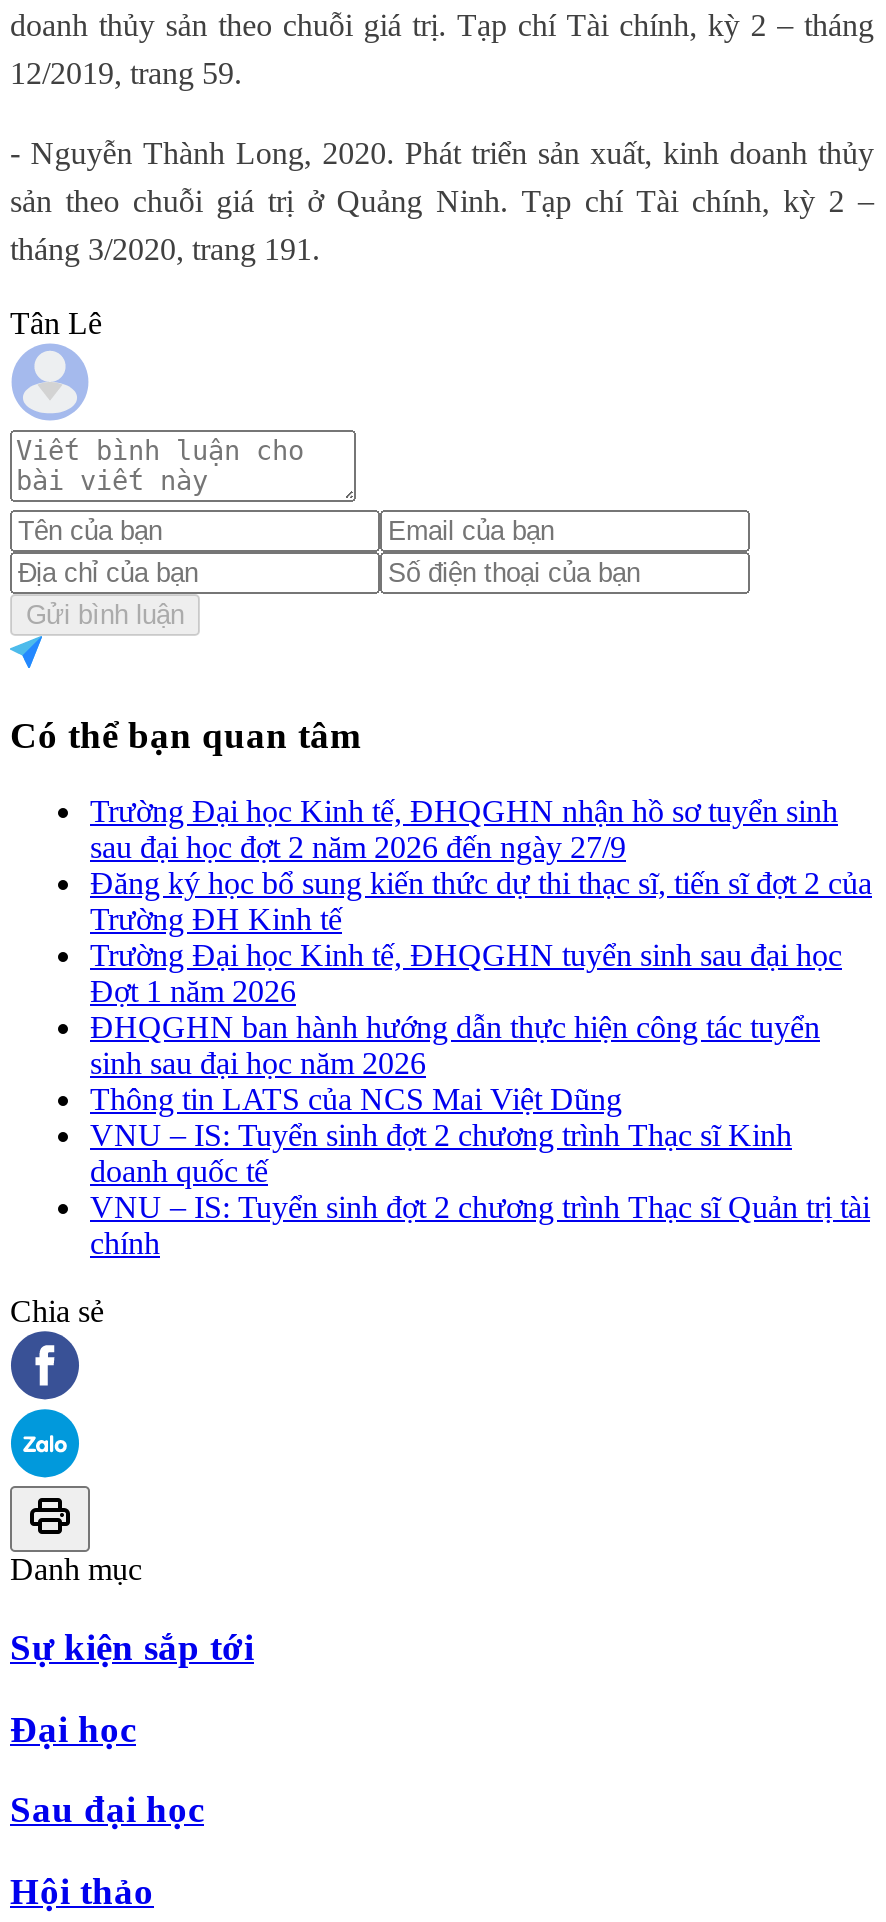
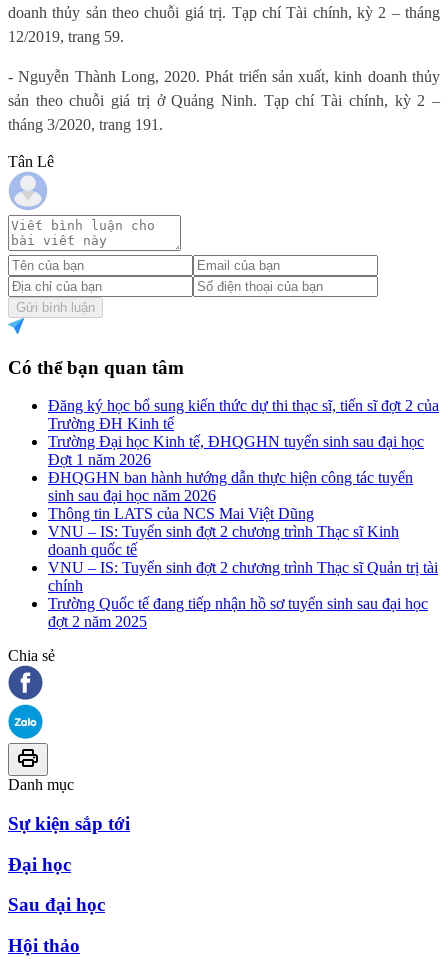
- Trường Đại học Kinh tế, ĐHQGHN nhận hồ sơ tuyển sinh
- sau đại học đợt 2 năm 2026 đến ngày 27/9

moved up: Đăng ký học bổ sung kiến thức dự thi thạc sĩ, tiến sĩ đợt 2 của | Trường ĐH Kinh tế | Trường Đại học Kinh tế, ĐHQGHN tuyển sinh sau đại học | ... | VNU – IS: Tuyển sinh đợt 2 chương trình Thạc sĩ Quản trị tài | chính

+ Trường Quốc tế đang tiếp nhận hồ sơ tuyển sinh sau đại học
+ đợt 2 năm 2025
